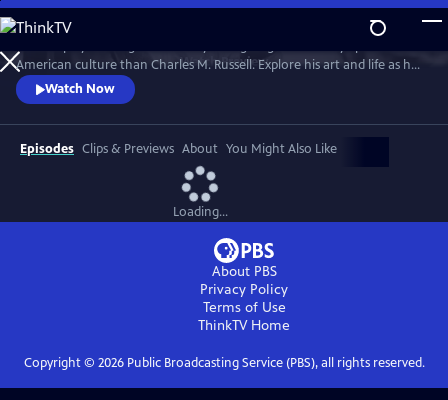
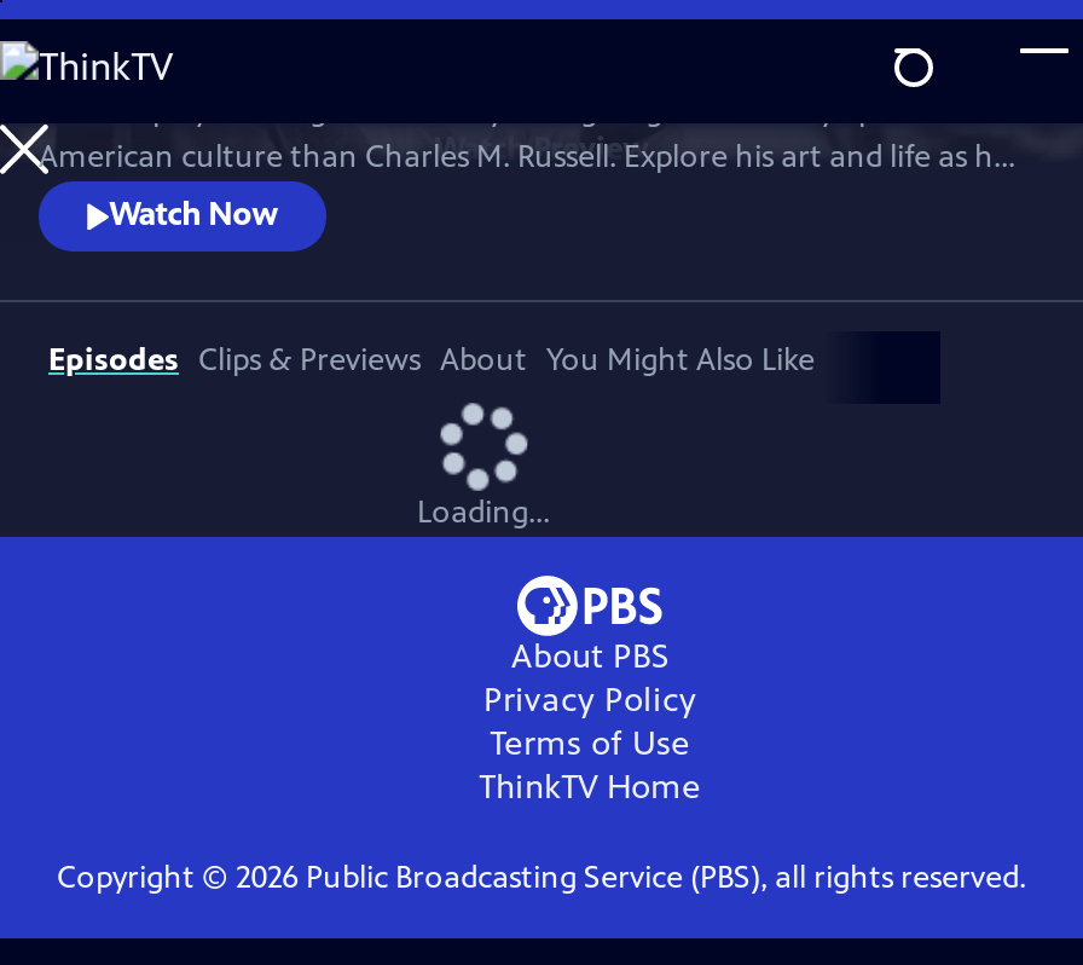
- [image]
+ [image]
